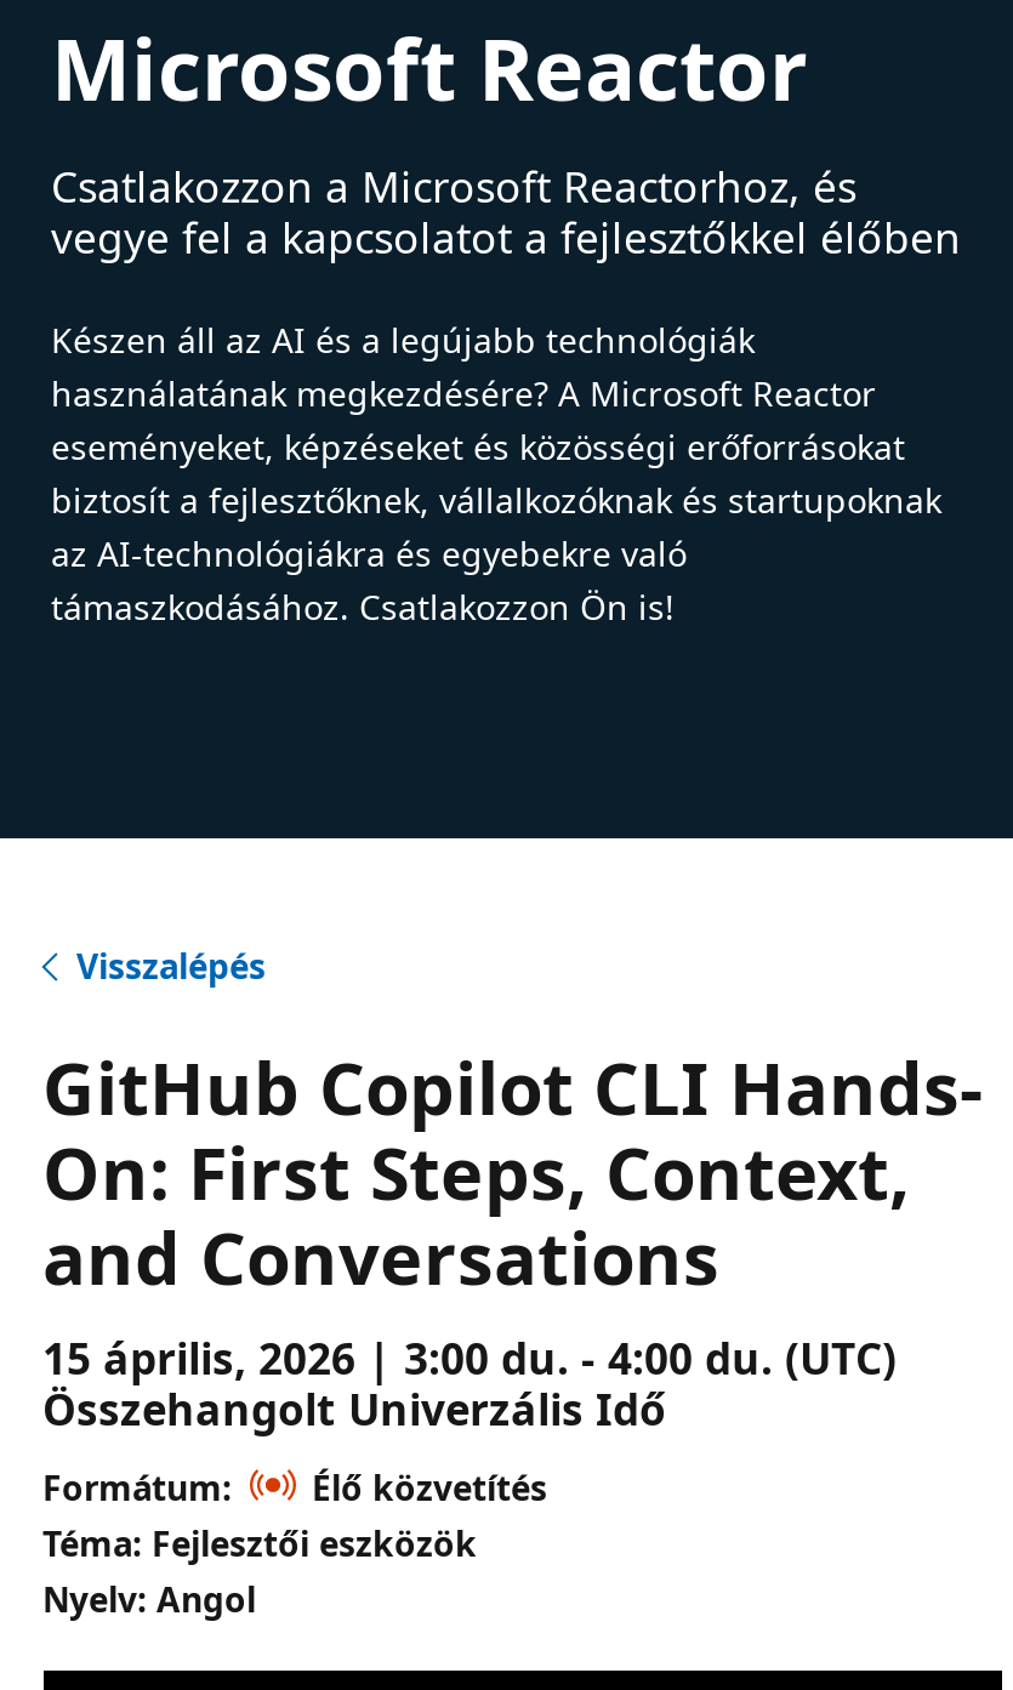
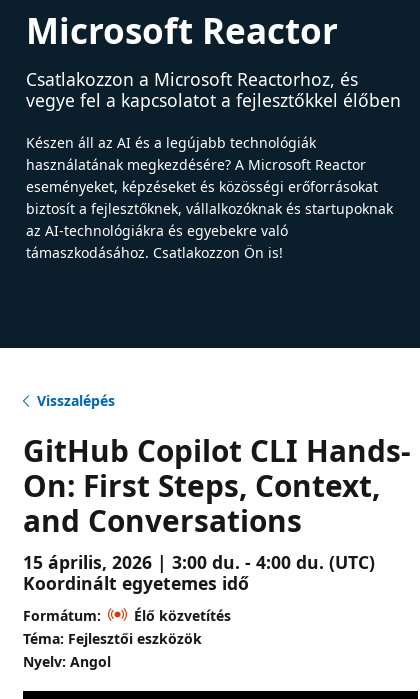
- Összehangolt Univerzális Idő
+ Koordinált egyetemes idő
